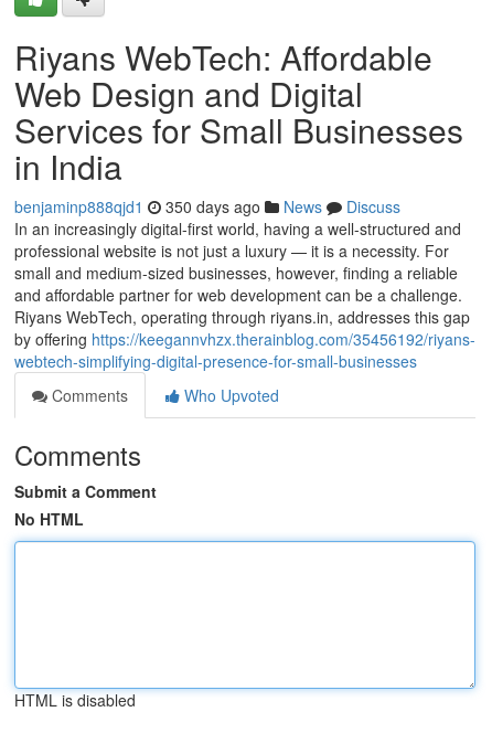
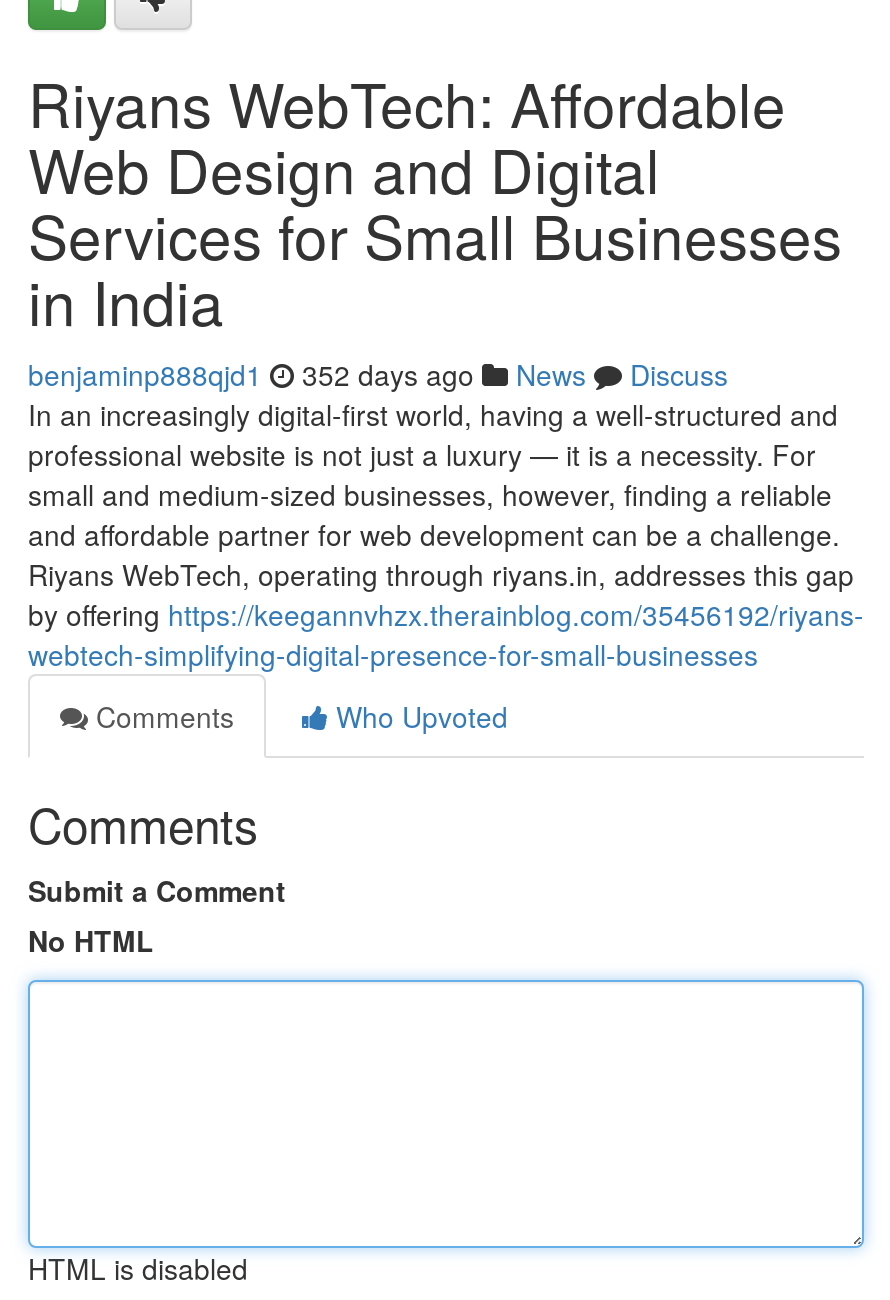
- benjaminp888qjd1 350 days ago News Discuss
+ benjaminp888qjd1 352 days ago News Discuss
